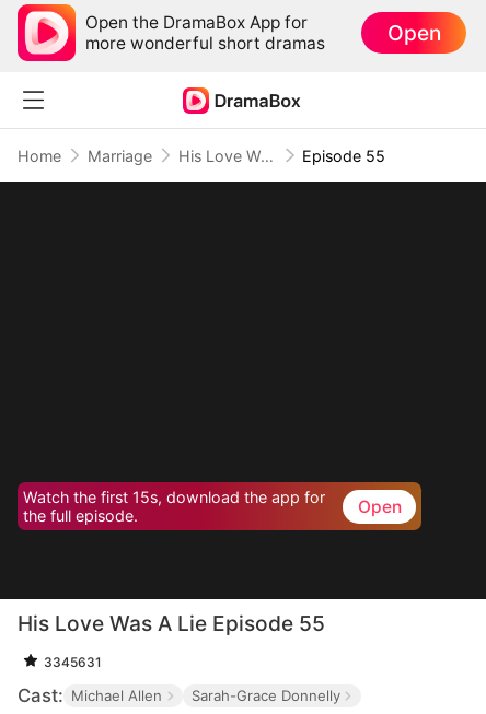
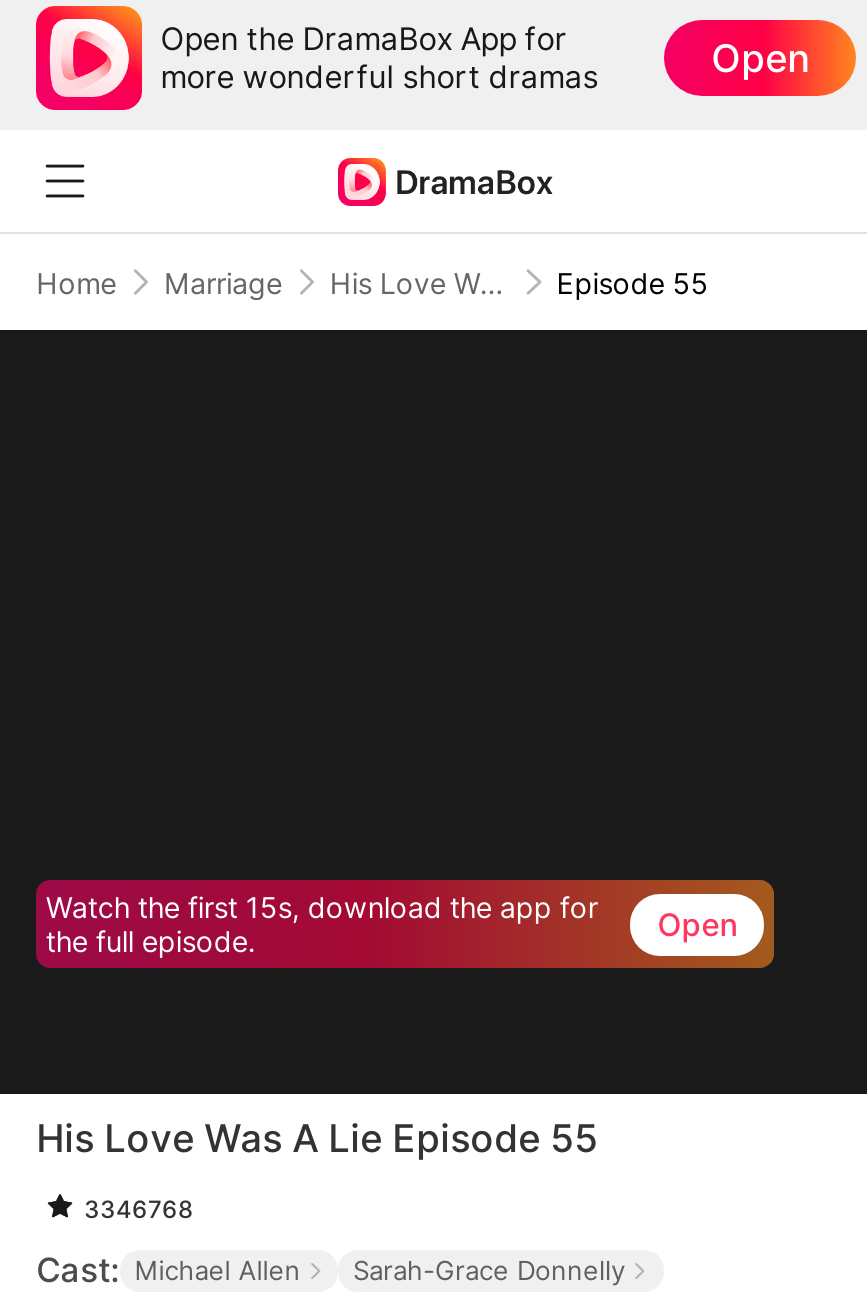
- 3345631
+ 3346768
